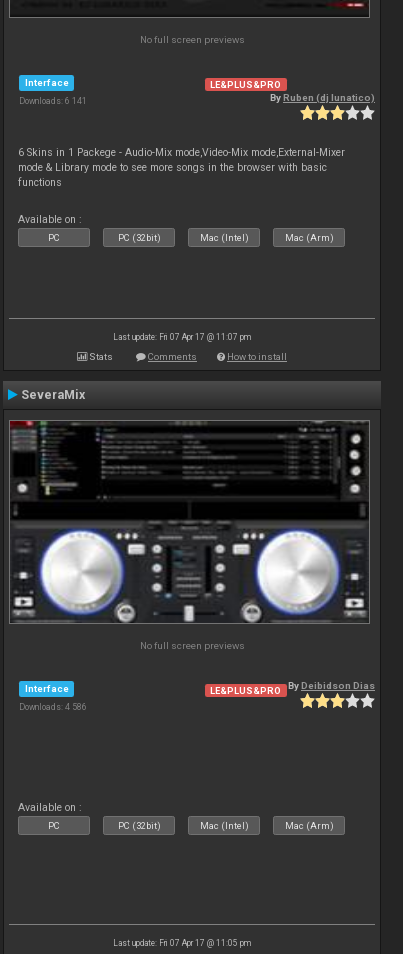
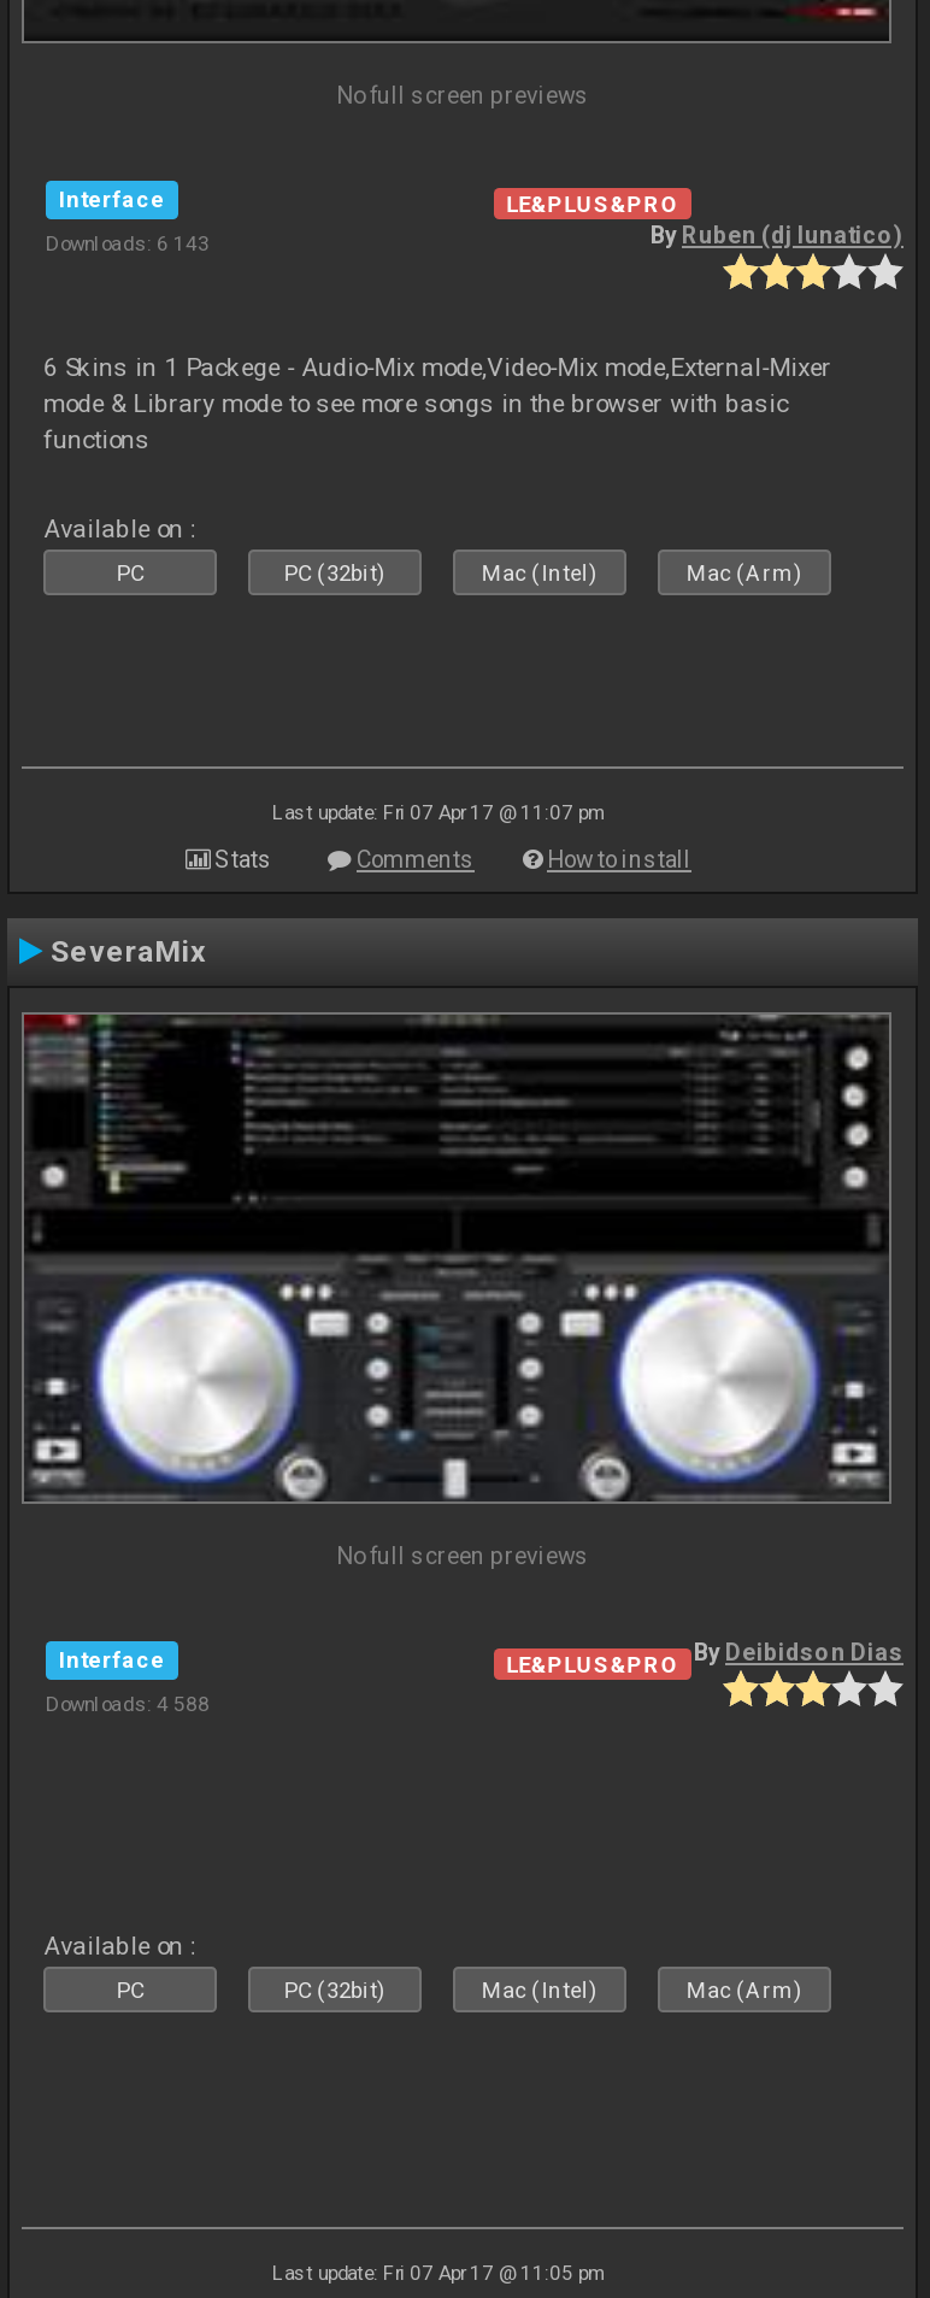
- Downloads: 6 141
+ Downloads: 6 143

- Downloads: 4 586
+ Downloads: 4 588
